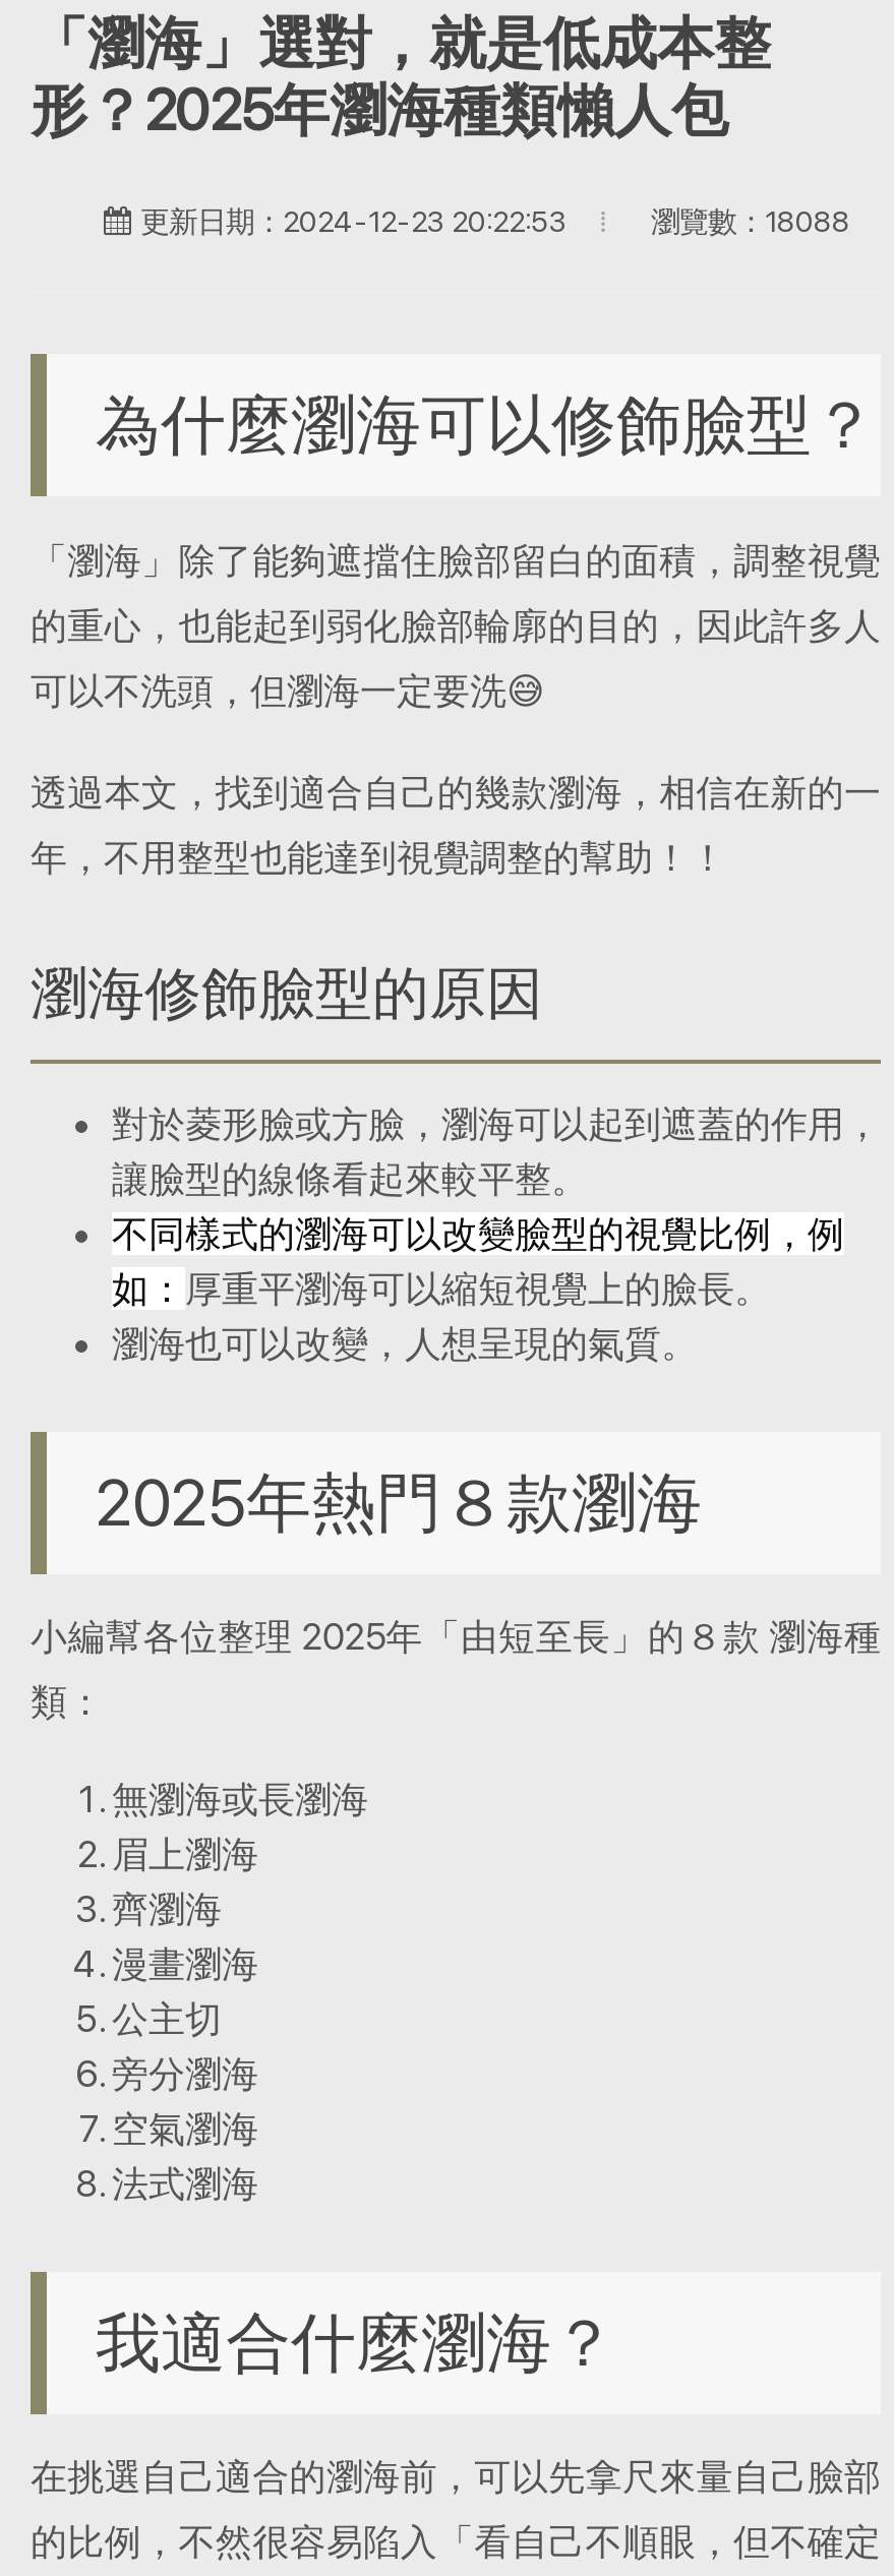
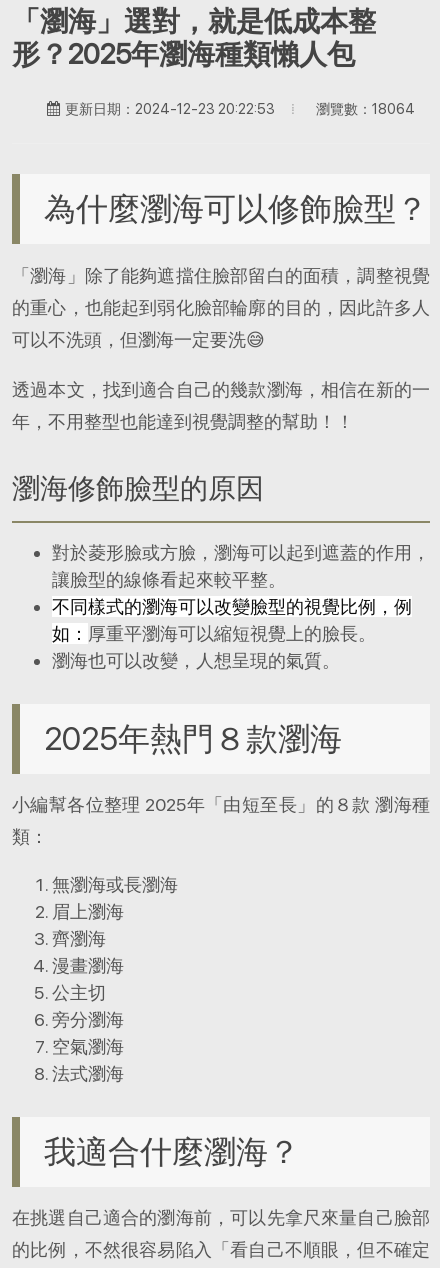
- 瀏覽數：18088
+ 瀏覽數：18064
